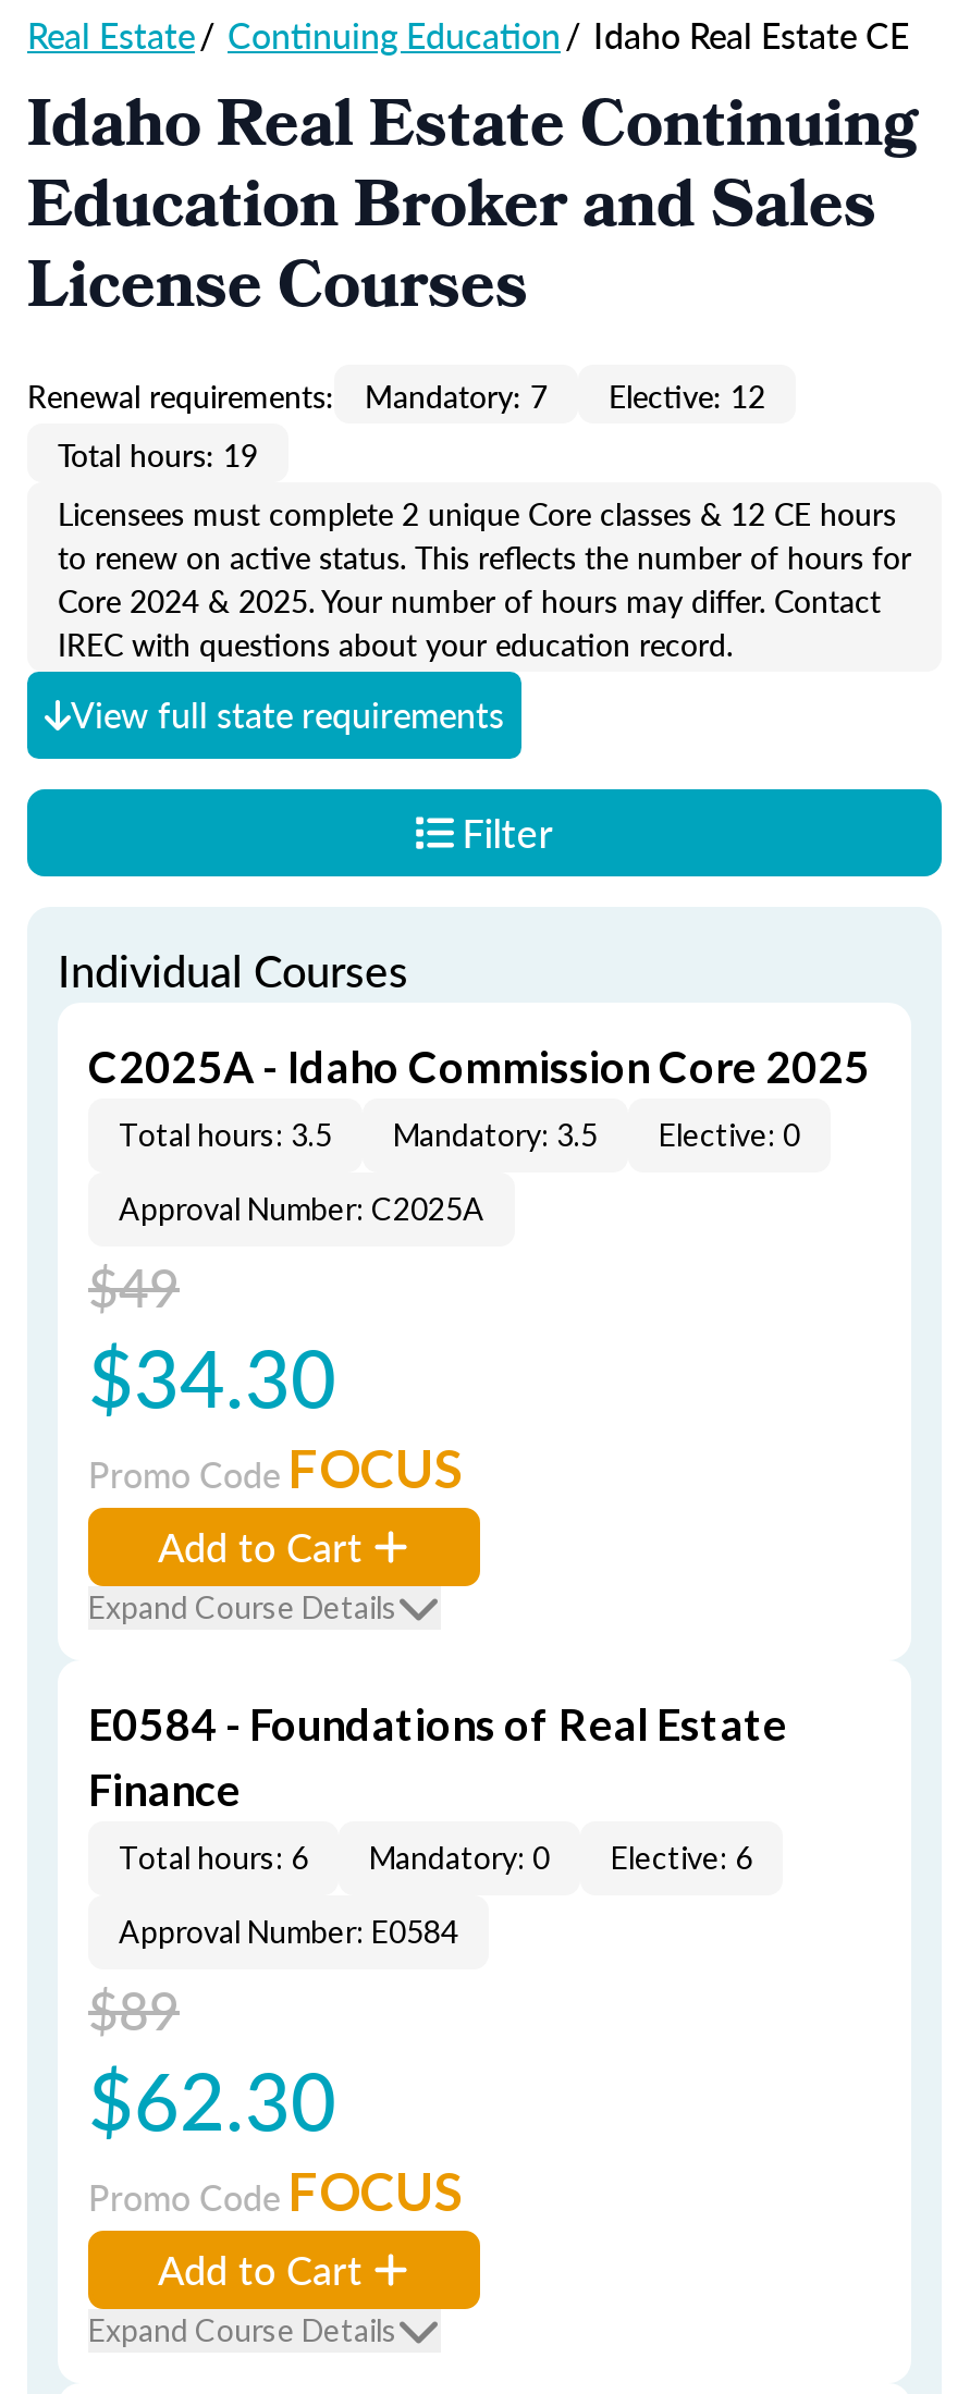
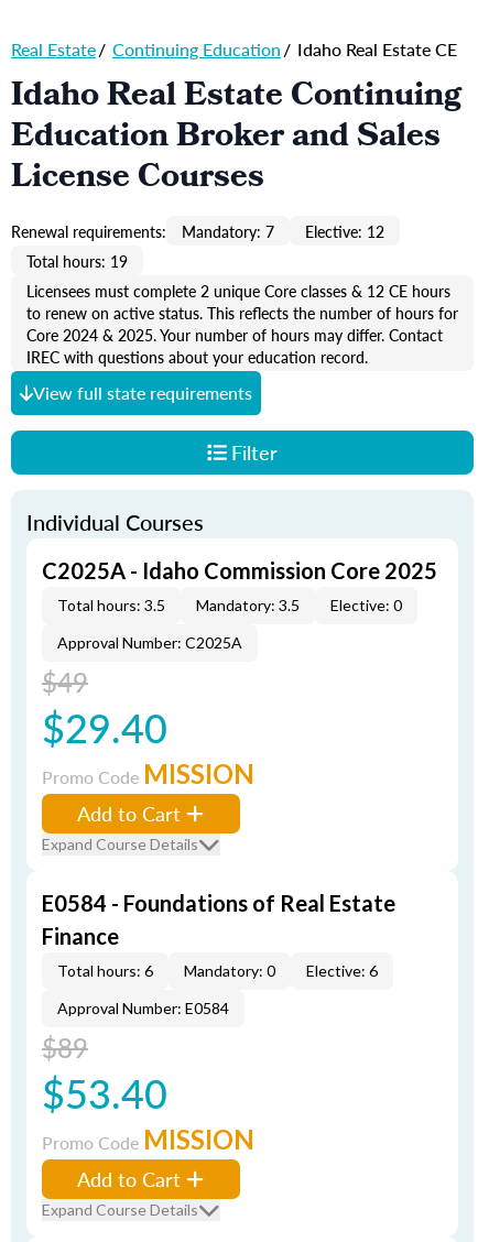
- $34.30
+ $29.40

- Promo Code FOCUS
+ Promo Code MISSION

- $62.30
+ $53.40

- Promo Code FOCUS
+ Promo Code MISSION
